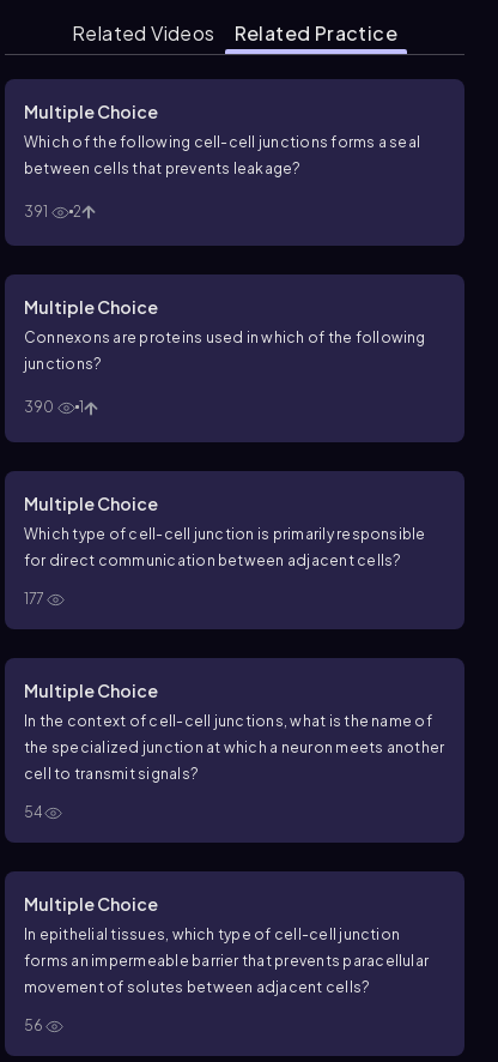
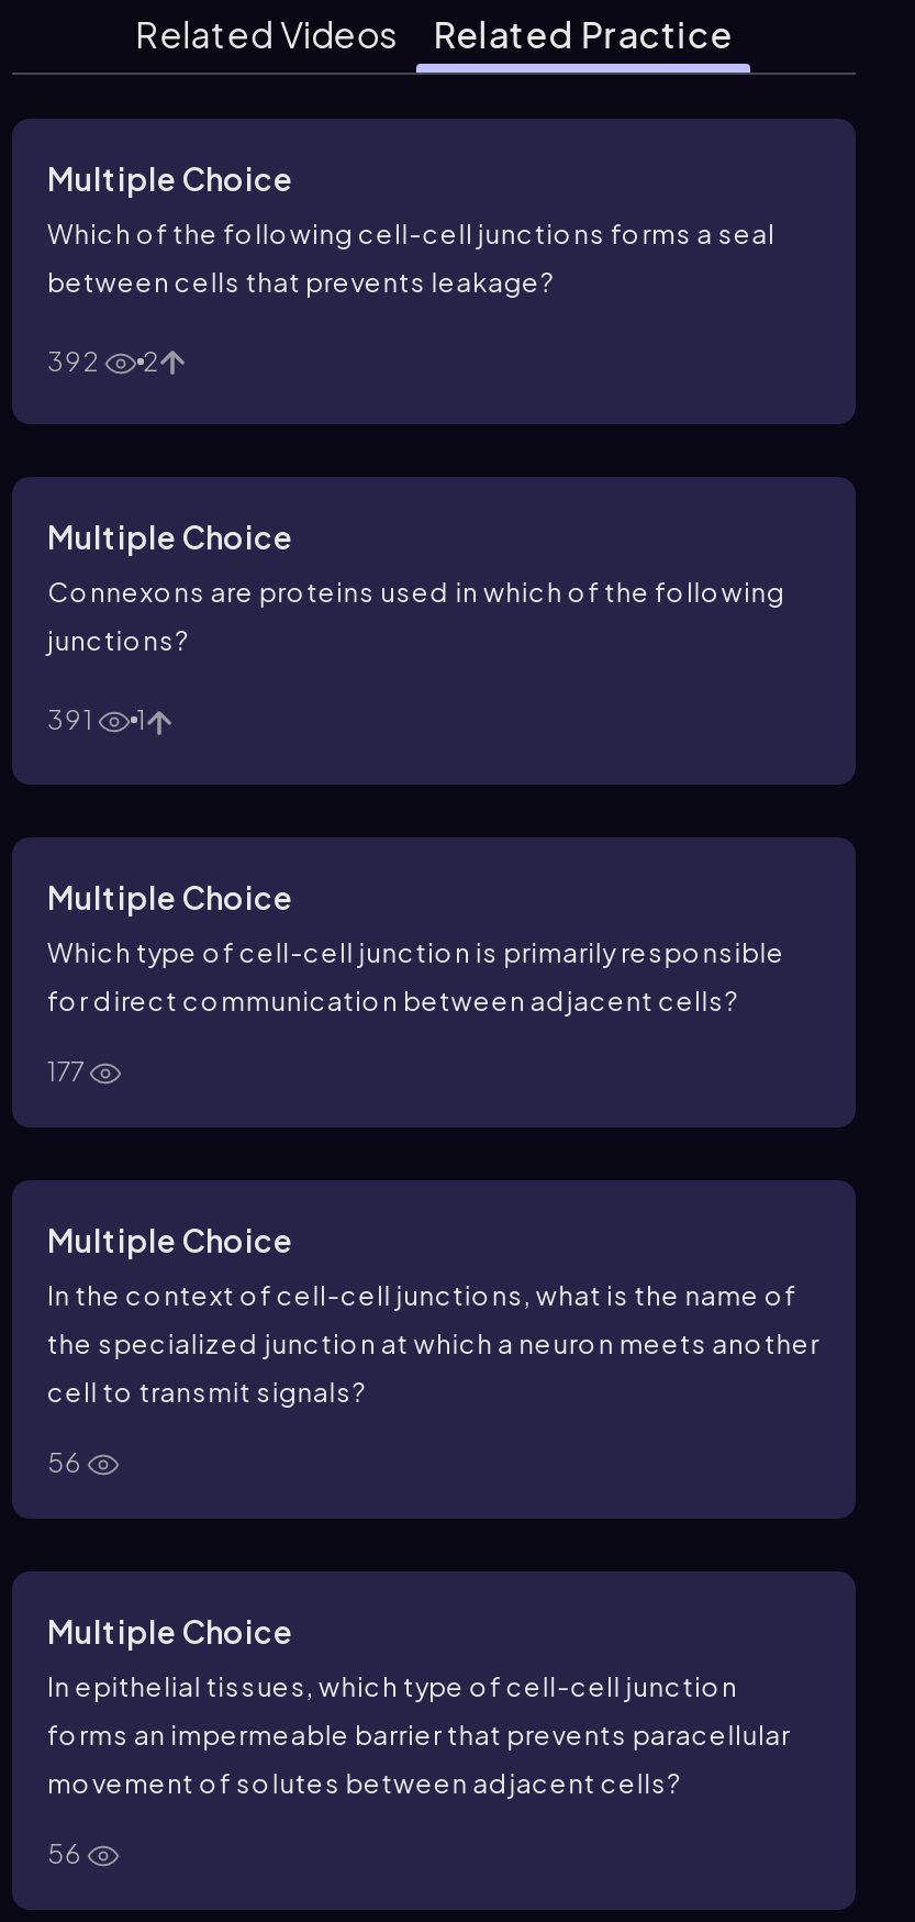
- 391 2
+ 392 2

- 390
+ 391

- 54
+ 56
